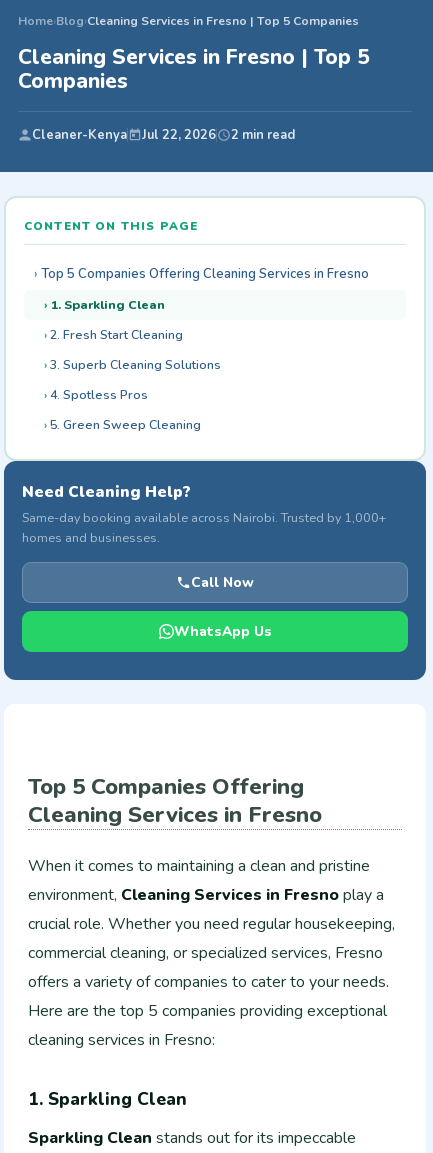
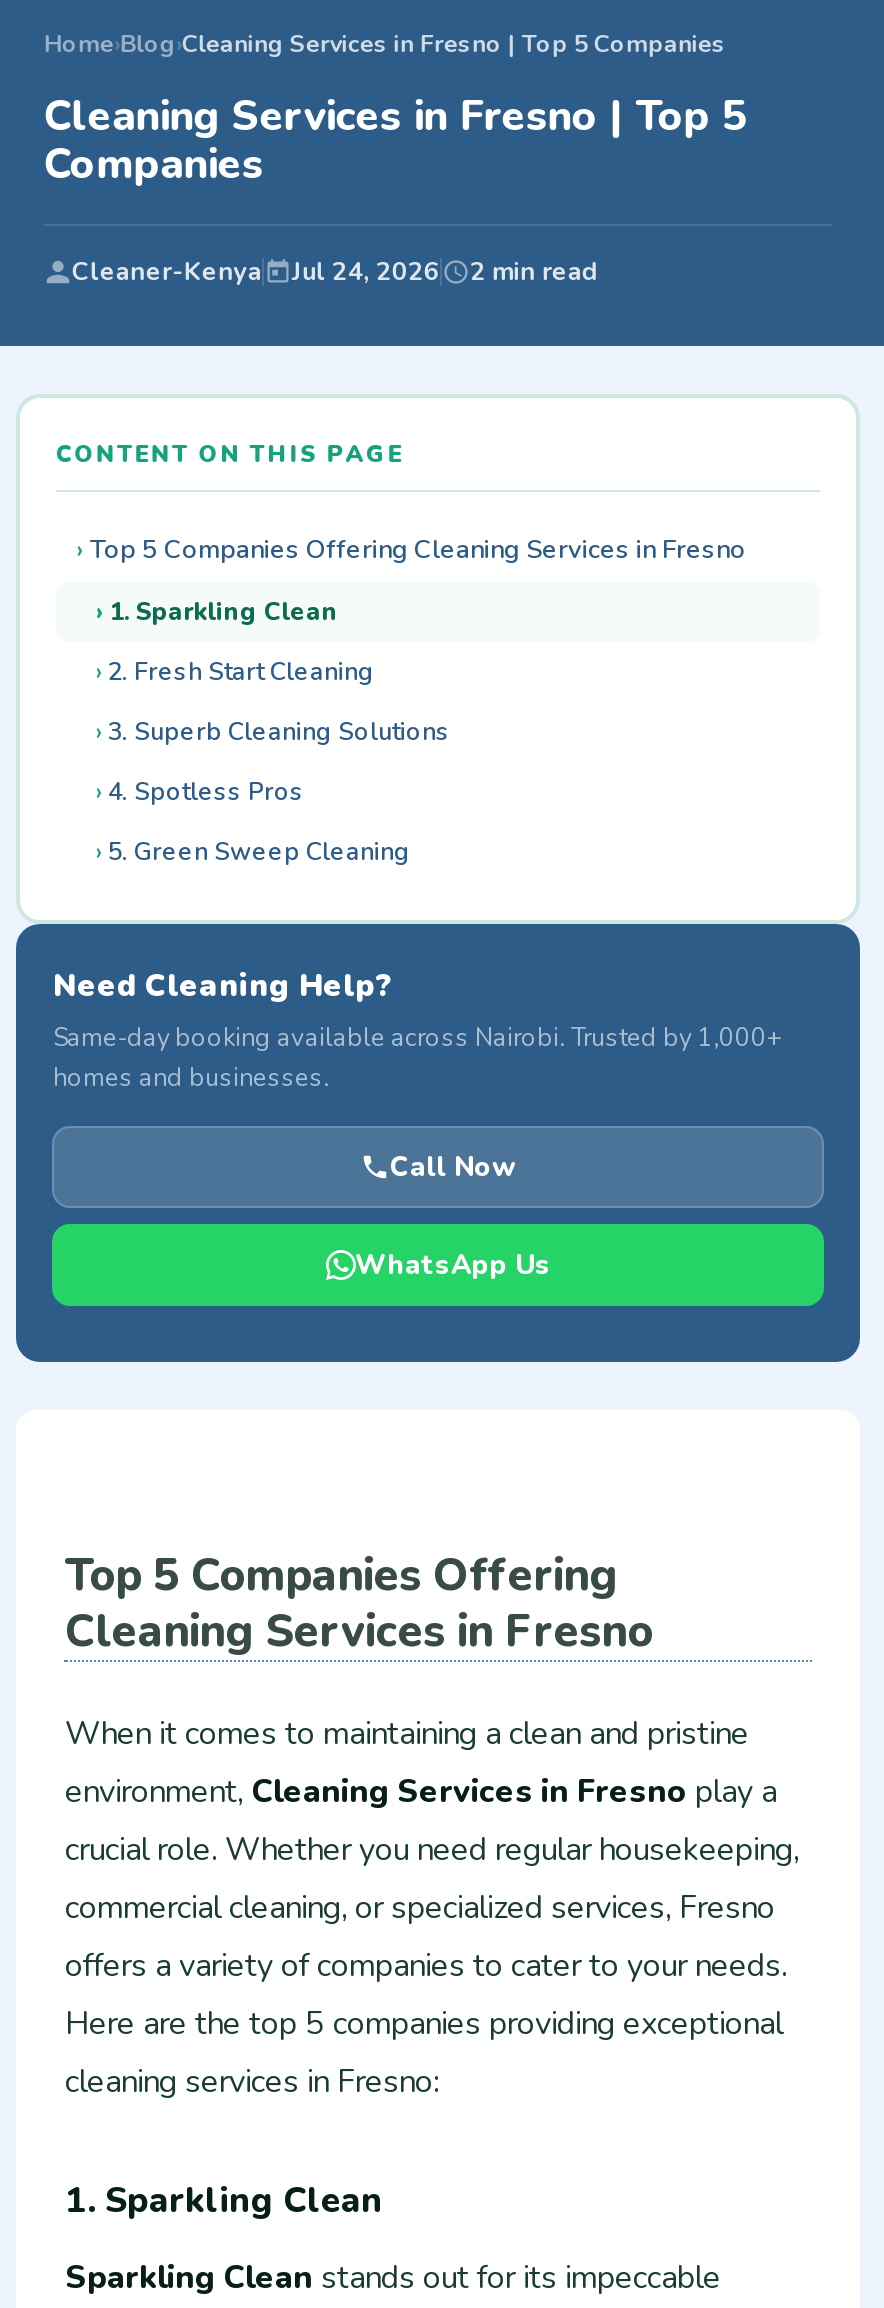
- Cleaner-Kenya Jul 22, 2026 2 min read
+ Cleaner-Kenya Jul 24, 2026 2 min read
